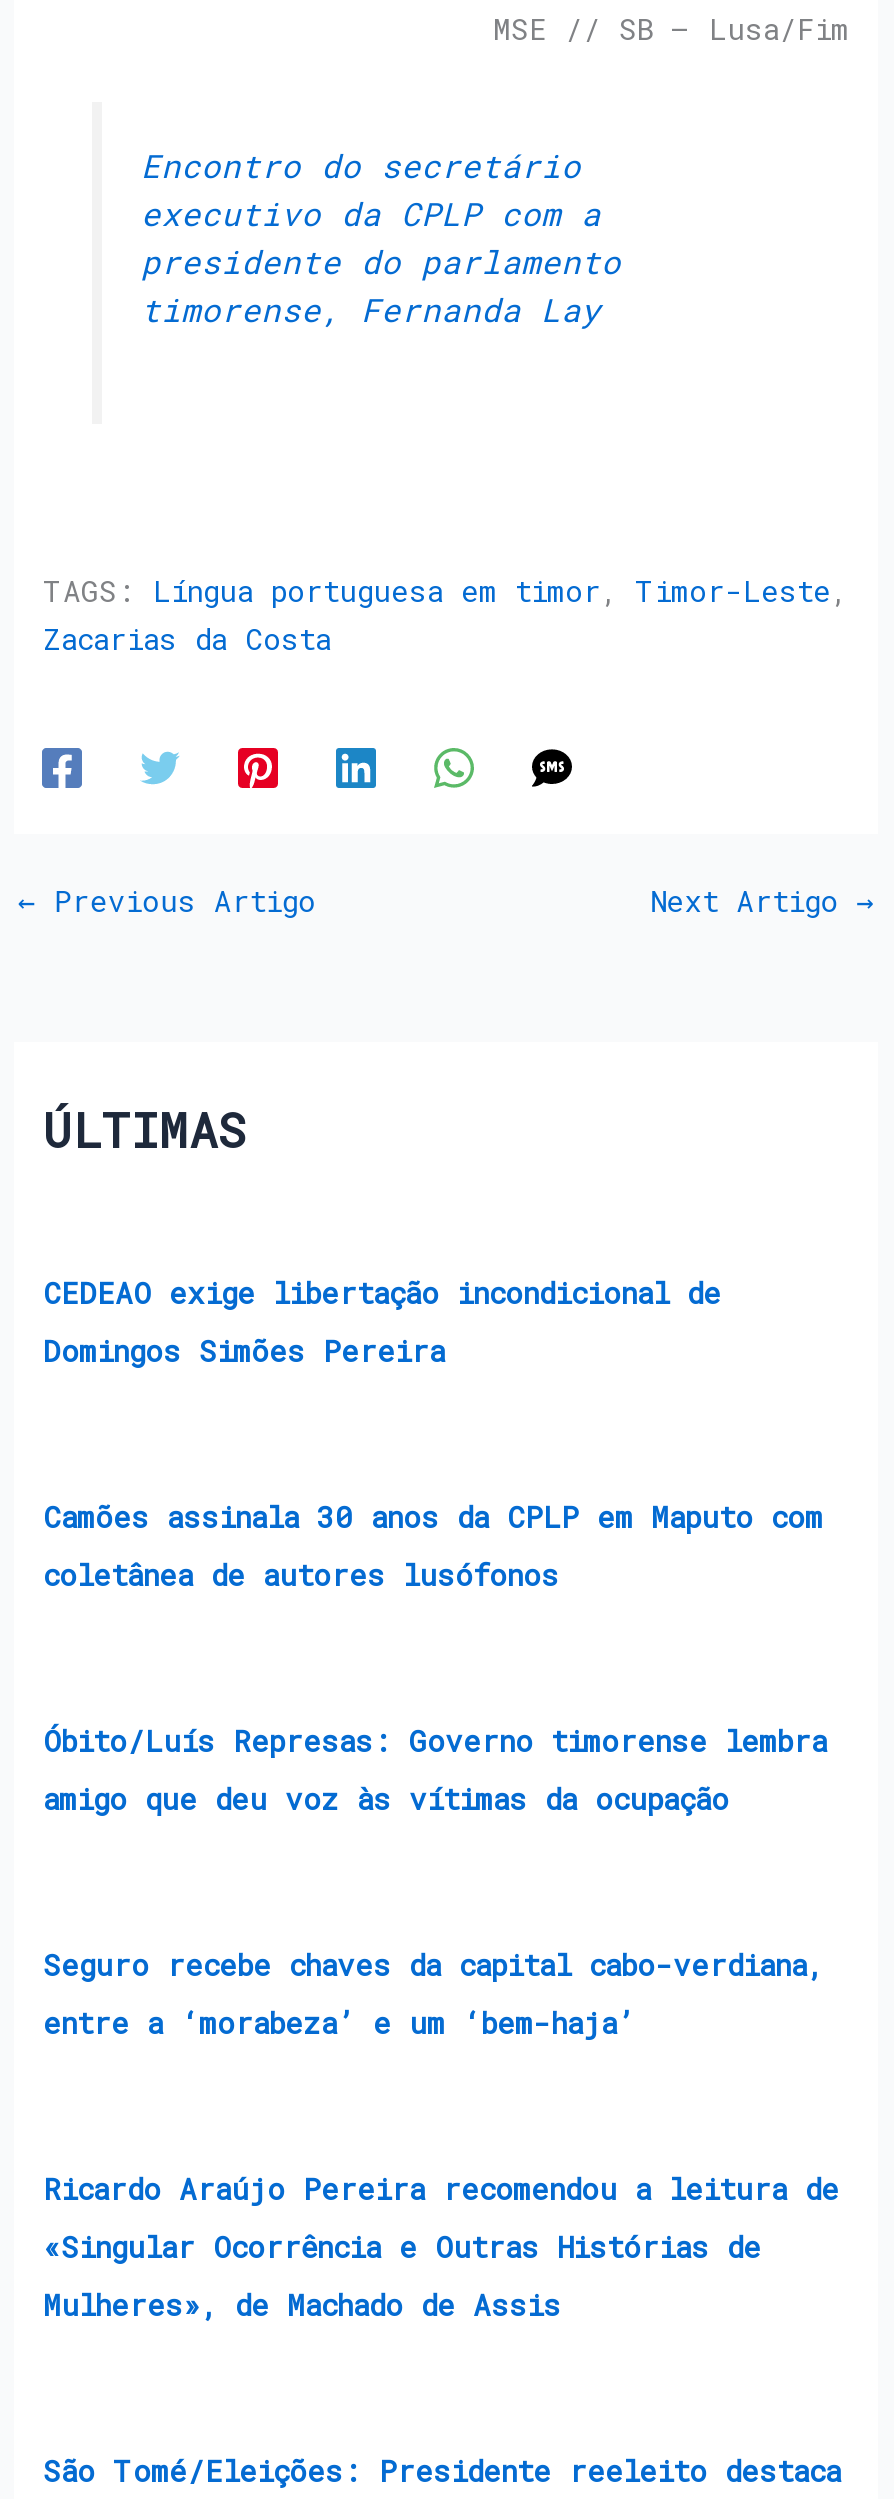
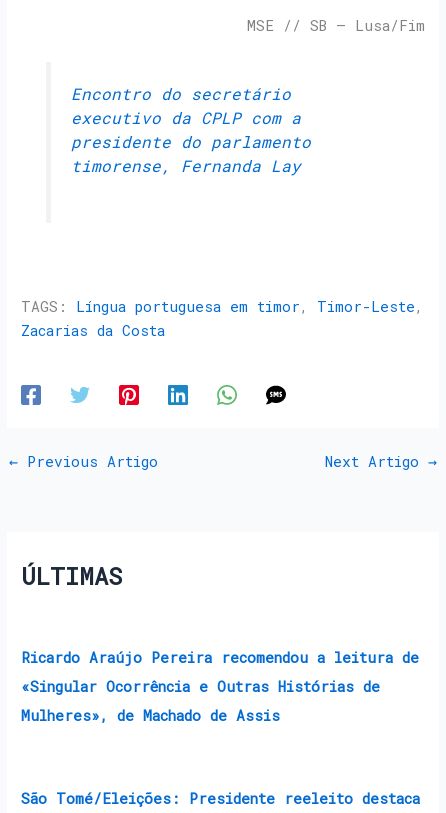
- CEDEAO exige libertação incondicional de
- Domingos Simões Pereira

- Camões assinala 30 anos da CPLP em Maputo com
- coletânea de autores lusófonos

- Óbito/Luís Represas: Governo timorense lembra
- amigo que deu voz às vítimas da ocupação

- Seguro recebe chaves da capital cabo-verdiana,
- entre a ‘morabeza’ e um ‘bem-haja’
